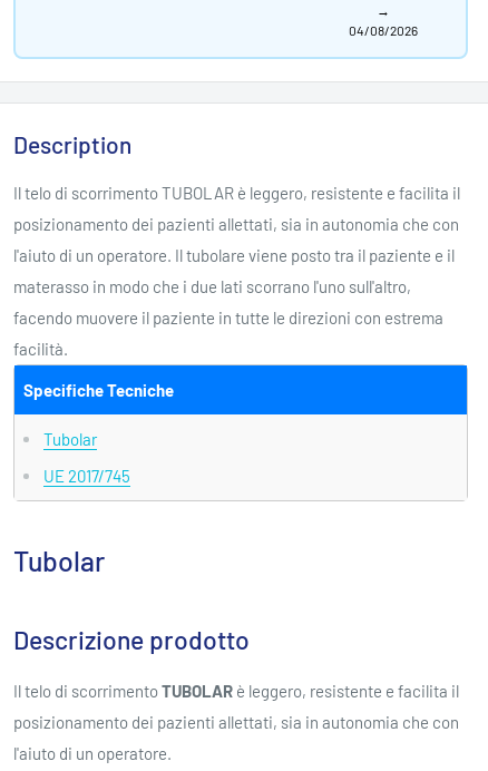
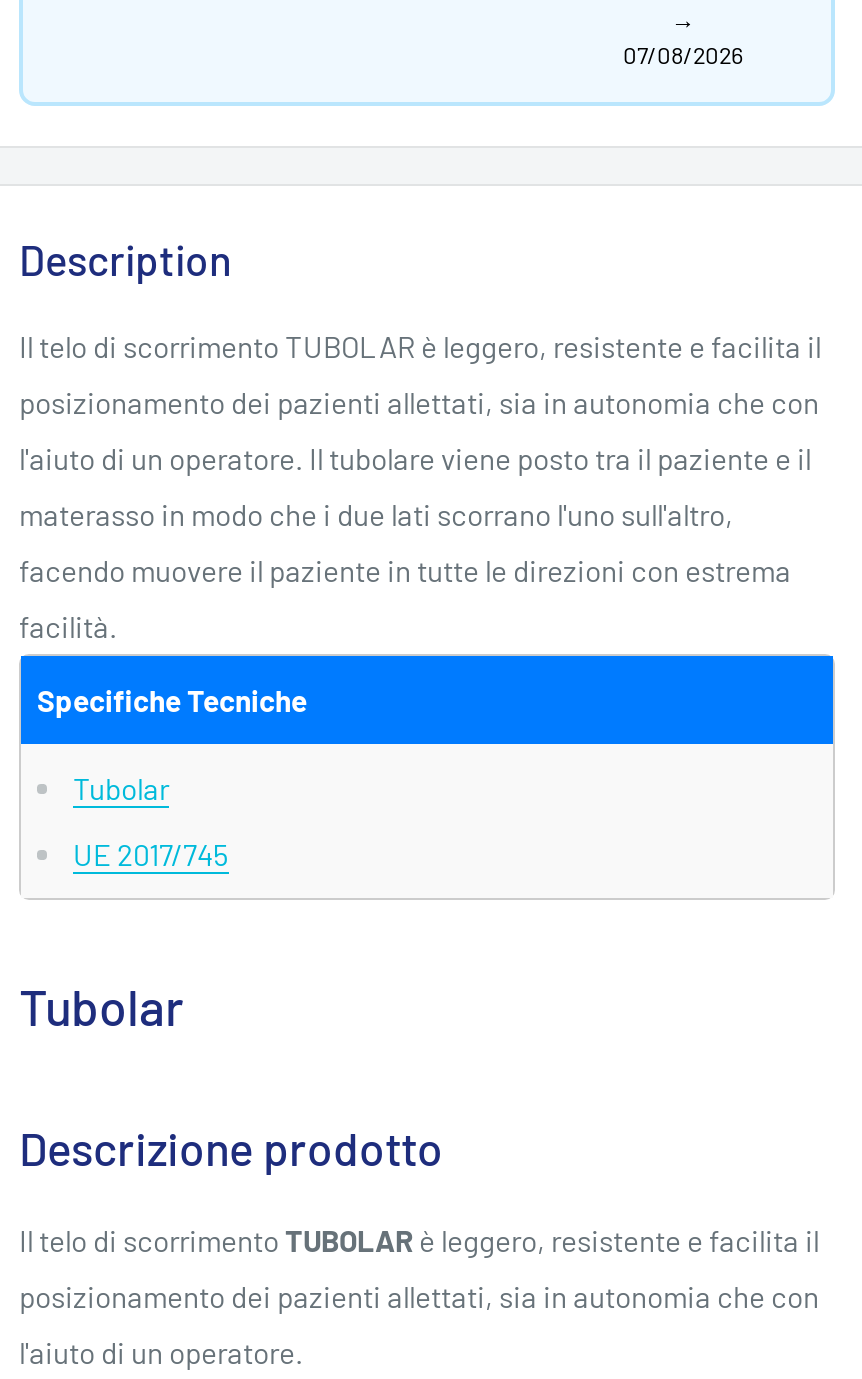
- 04/08/2026
+ 07/08/2026
